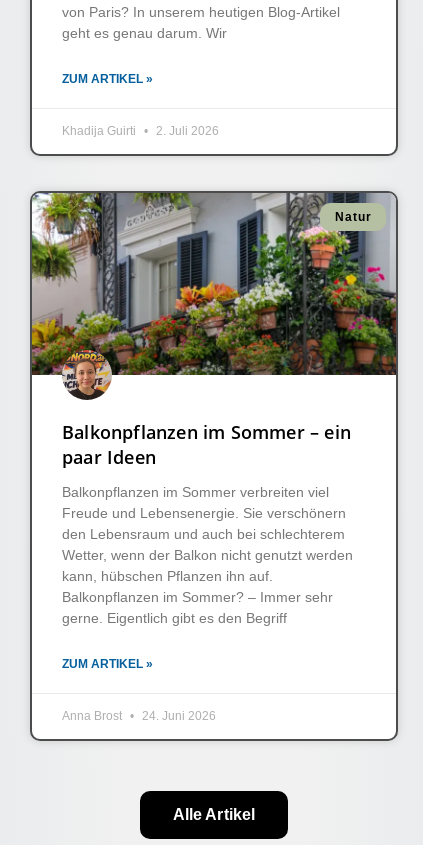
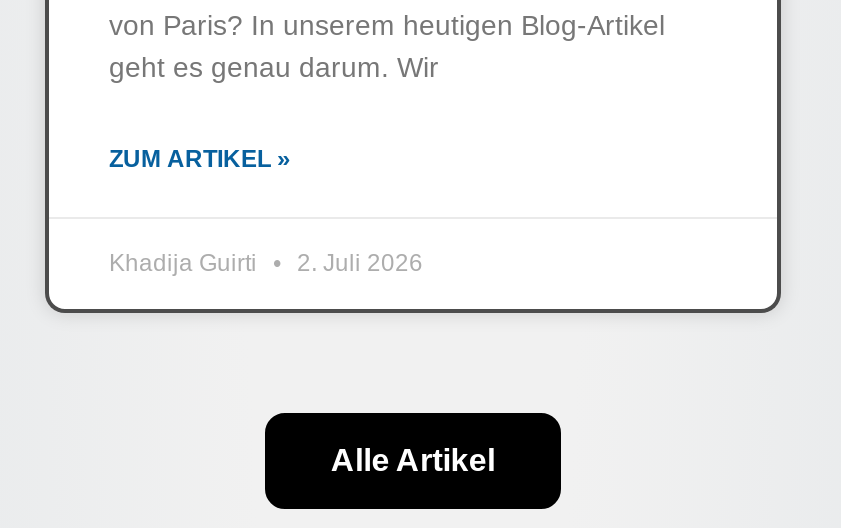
- [image]
- Natur

- Balkonpflanzen im Sommer – ein
- paar Ideen
- Balkonpflanzen im Sommer verbreiten viel
- Freude und Lebensenergie. Sie verschönern
- den Lebensraum und auch bei schlechterem
- Wetter, wenn der Balkon nicht genutzt werden
- kann, hübschen Pflanzen ihn auf.
- Balkonpflanzen im Sommer? – Immer sehr
- gerne. Eigentlich gibt es den Begriff
- ZUM ARTIKEL »

- Anna Brost
- 24. Juni 2026
